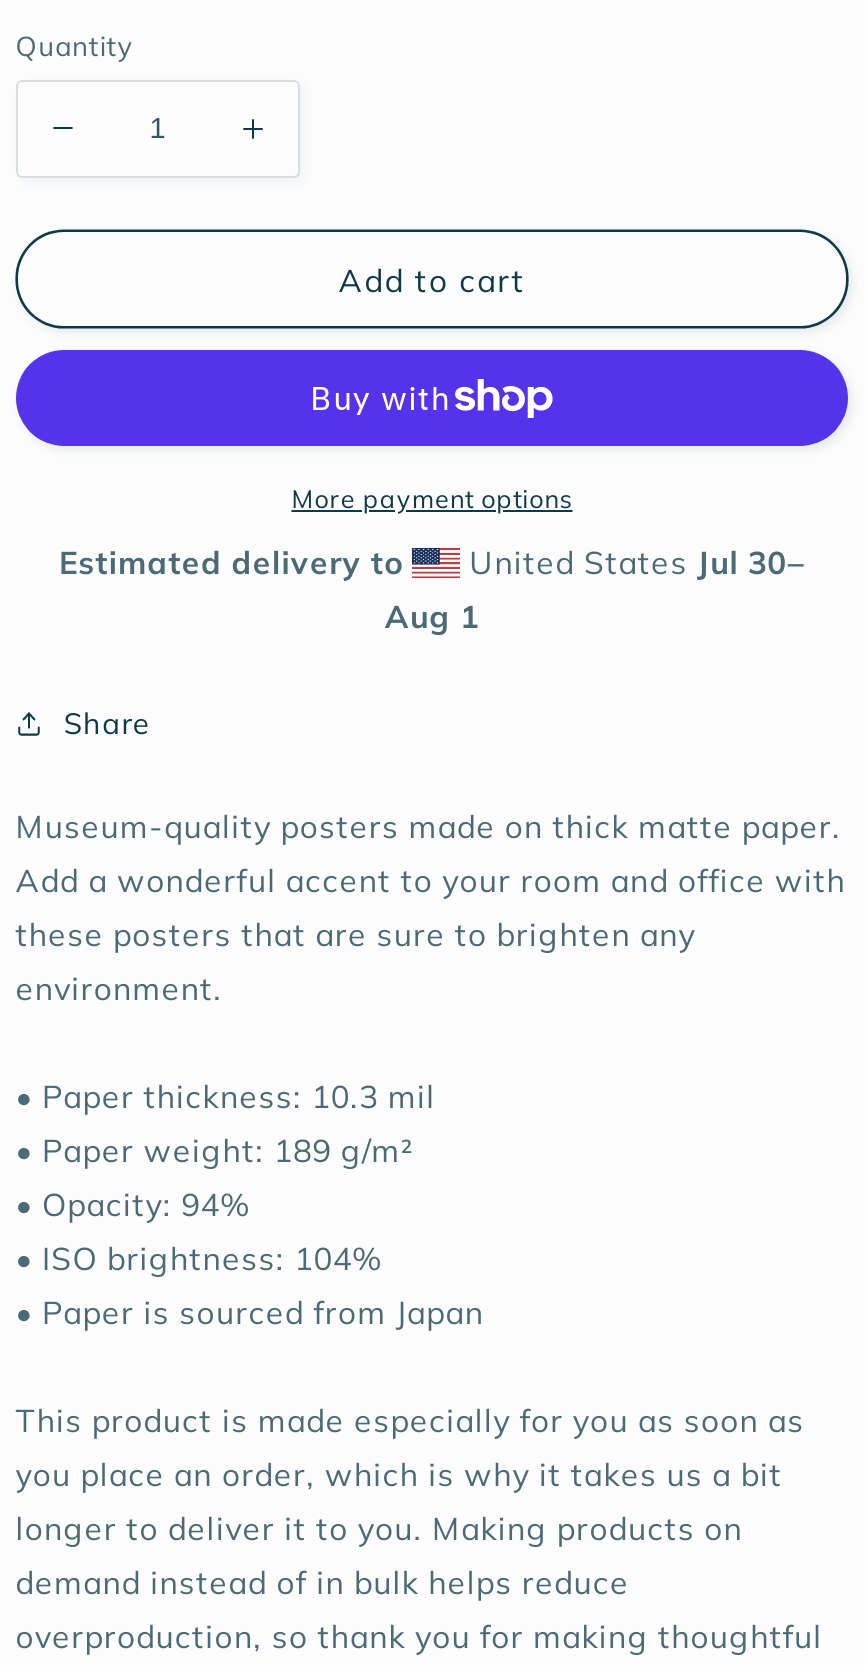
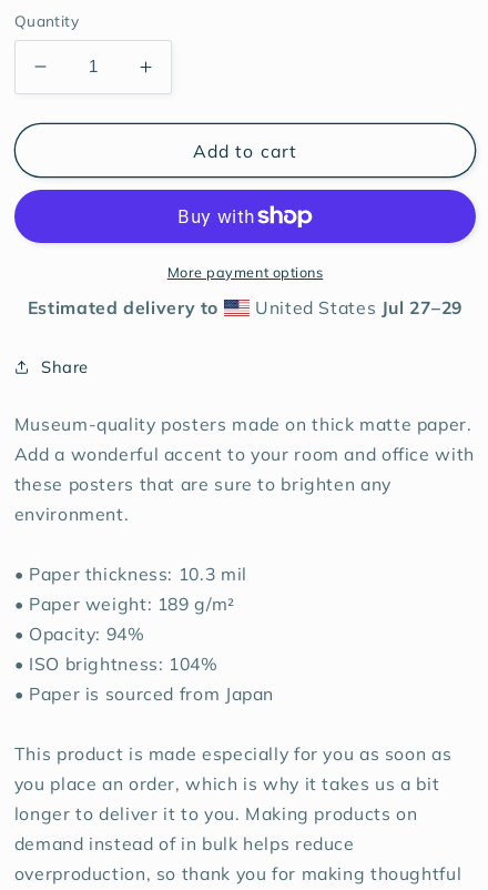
- United States Jul 30–
- Aug 1
+ United States Jul 27–29
